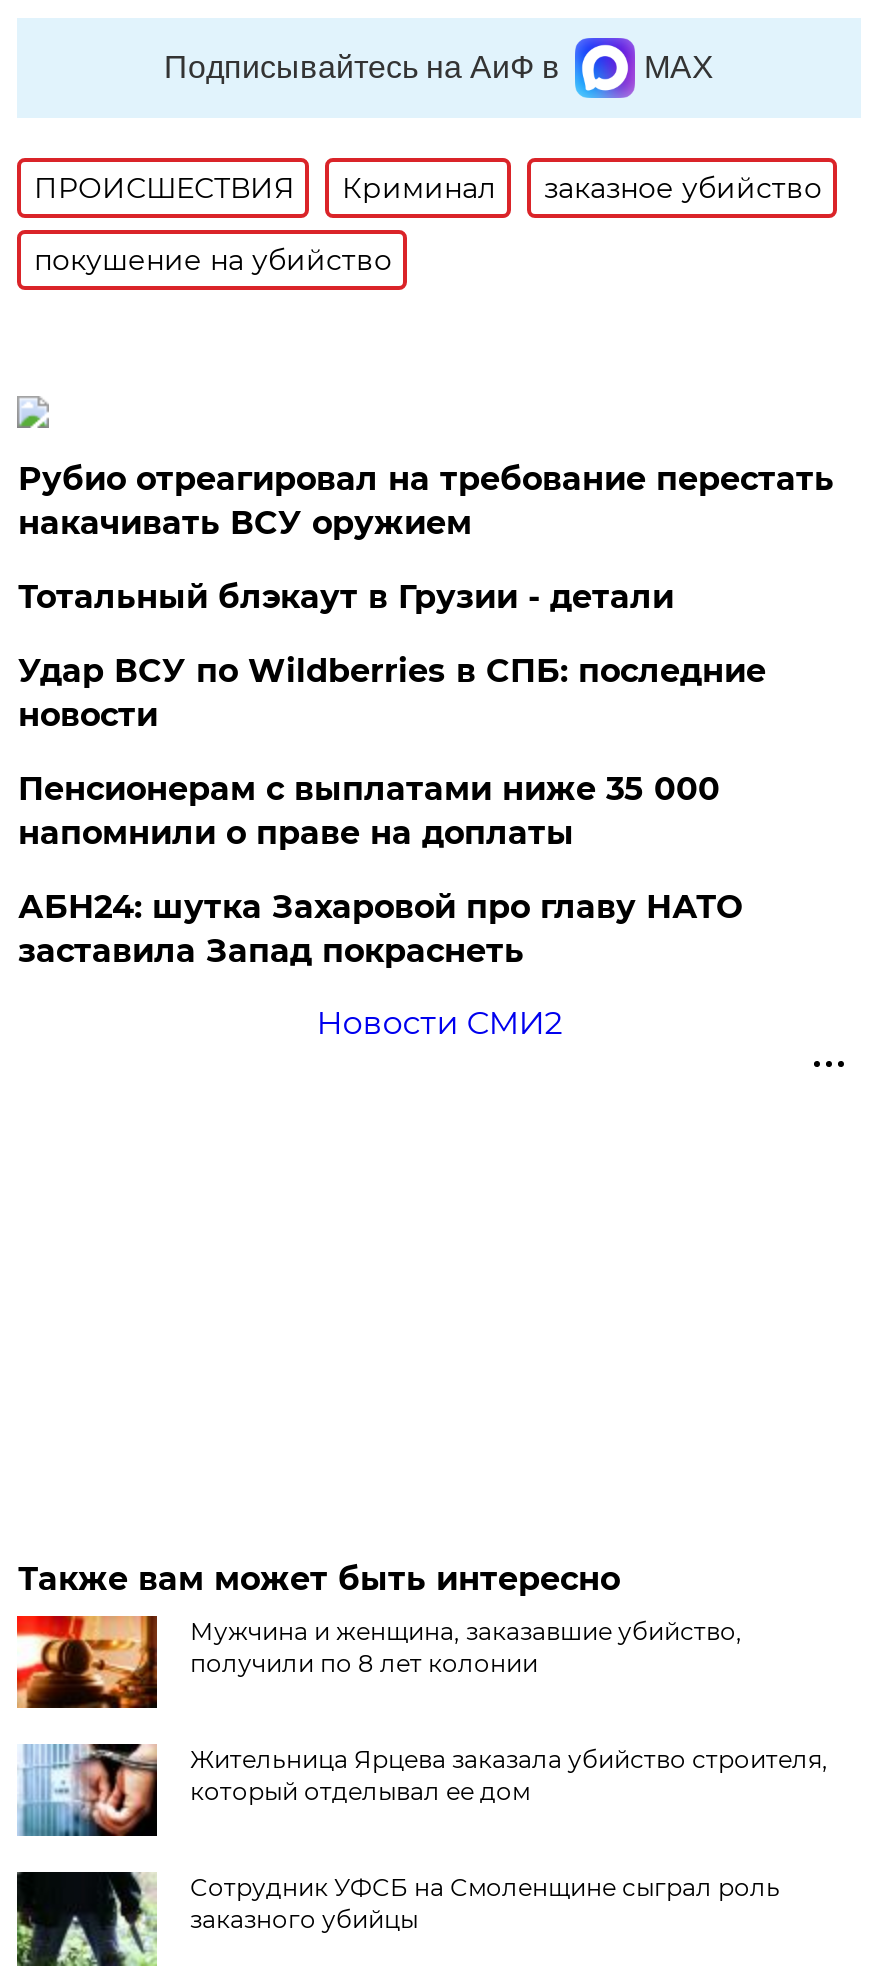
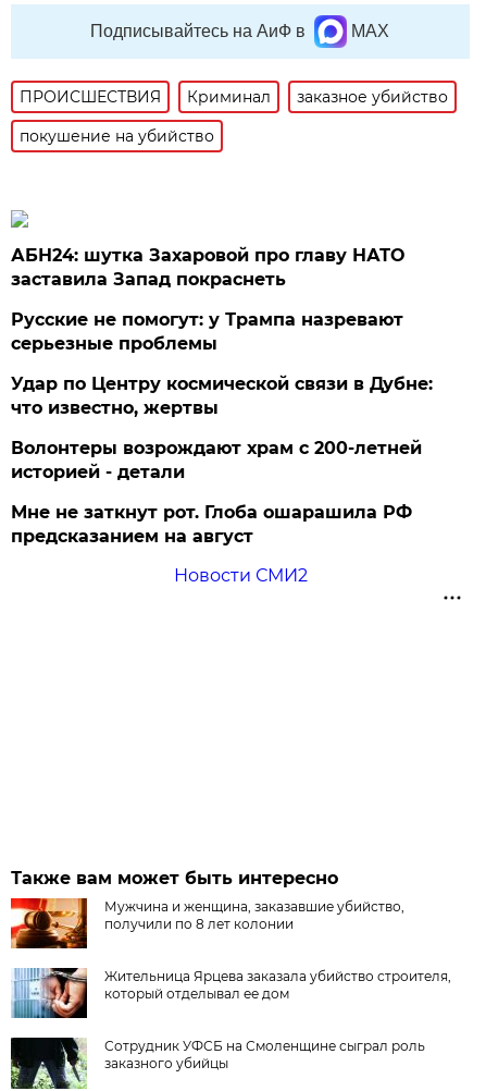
- Рубио отреагировал на требование перестать
- накачивать ВСУ оружием
- Тотальный блэкаут в Грузии - детали
- Удар ВСУ по Wildberries в СПБ: последние
- новости
- Пенсионерам с выплатами ниже 35 000
- напомнили о праве на доплаты

moved up: АБН24: шутка Захаровой про главу НАТО | заставила Запад покраснеть

+ Русские не помогут: у Трампа назревают
+ серьезные проблемы
+ Удар по Центру космической связи в Дубне:
+ что известно, жертвы
+ Волонтеры возрождают храм с 200-летней
+ историей - детали
+ Мне не заткнут рот. Глоба ошарашила РФ
+ предсказанием на август
